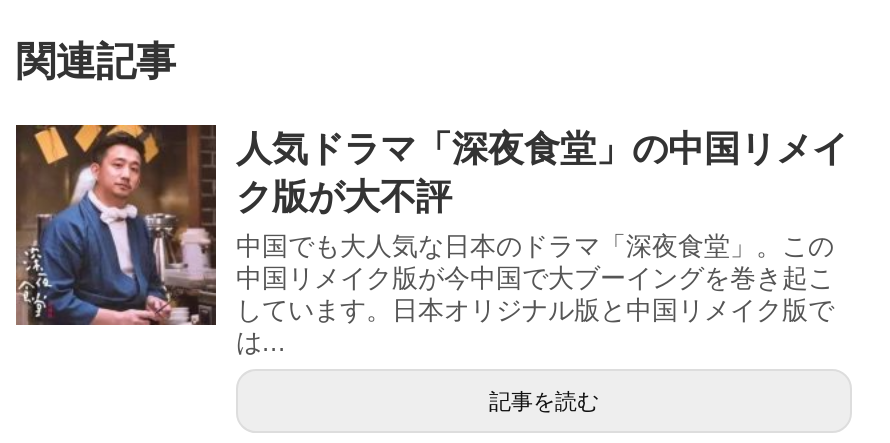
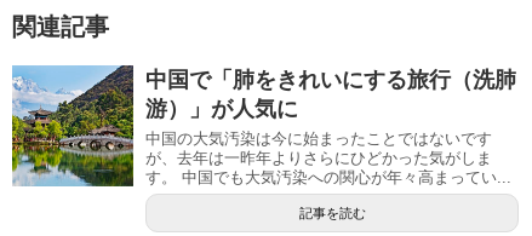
- [image]
- 人気ドラマ「深夜食堂」の中国リメイ
- ク版が大不評
- 中国でも大人気な日本のドラマ「深夜食堂」。この
- 中国リメイク版が今中国で大ブーイングを巻き起こ
- しています。日本オリジナル版と中国リメイク版で
- は...
+ [image]
+ 中国で「肺をきれいにする旅行（洗肺
+ 游）」が人気に
+ 中国の大気汚染は今に始まったことではないです
+ が、去年は一昨年よりさらにひどかった気がしま
+ す。 中国でも大気汚染への関心が年々高まってい...
